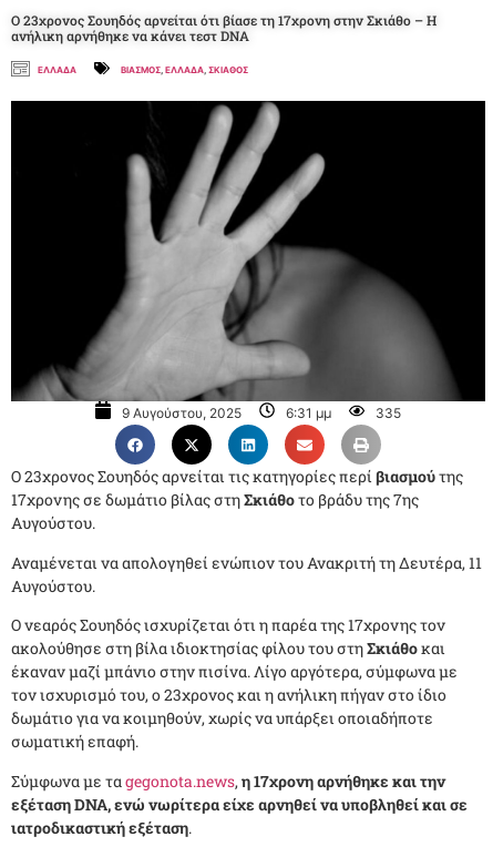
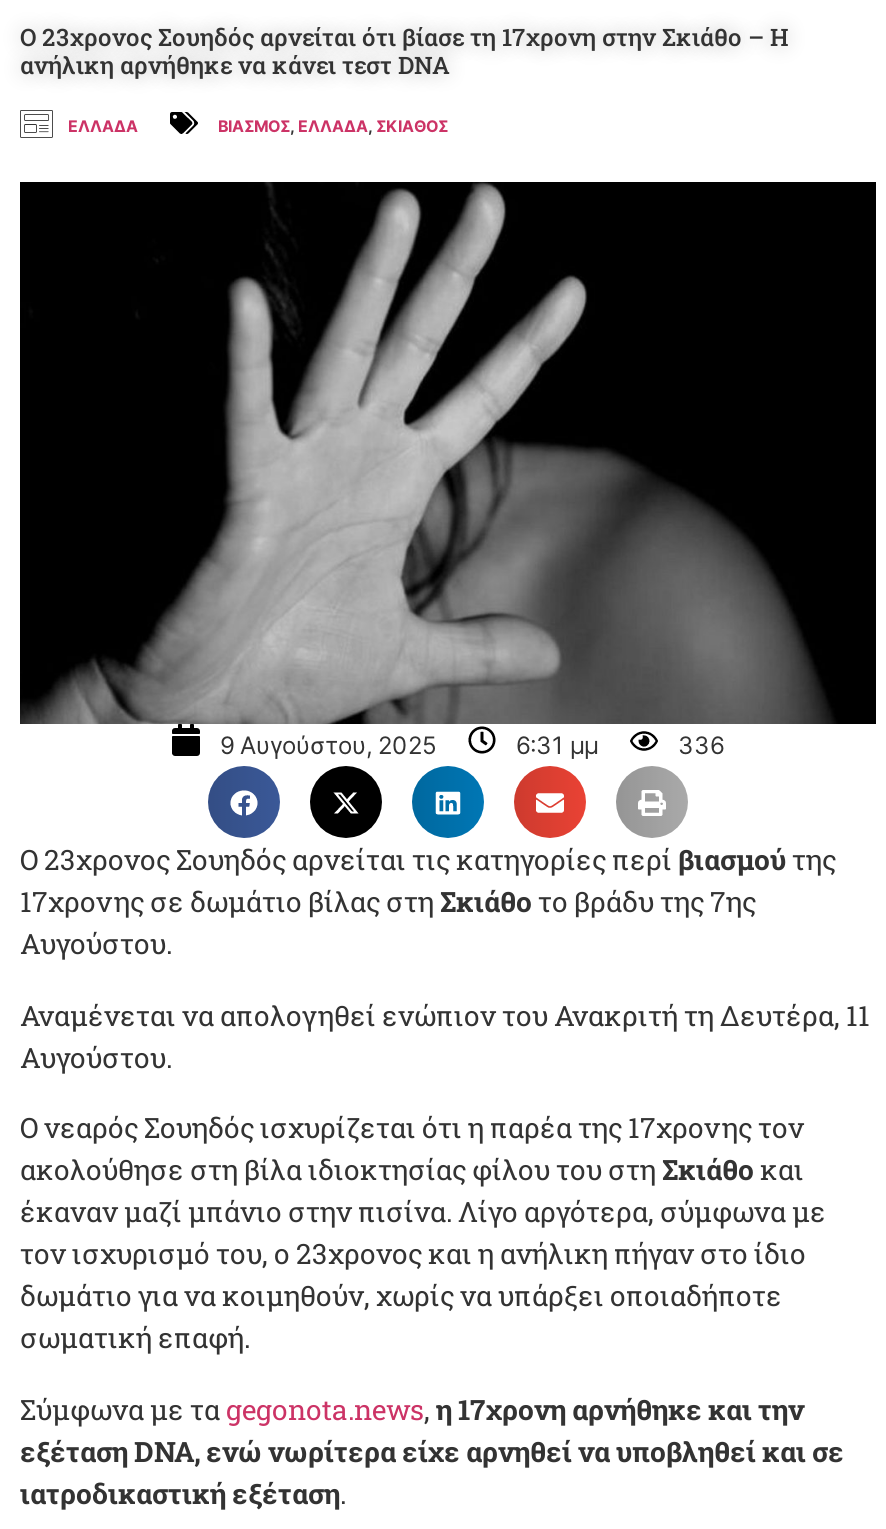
- 335
+ 336
